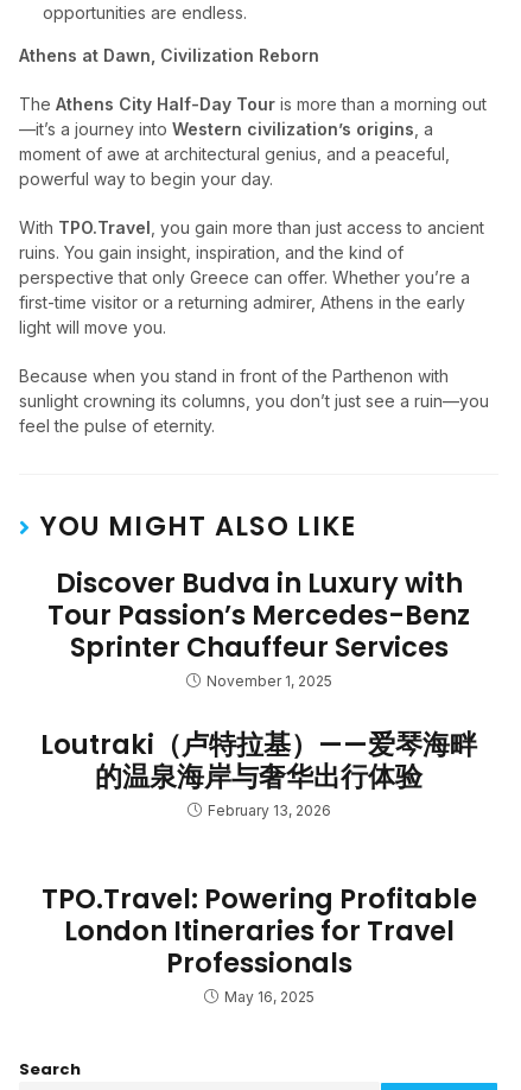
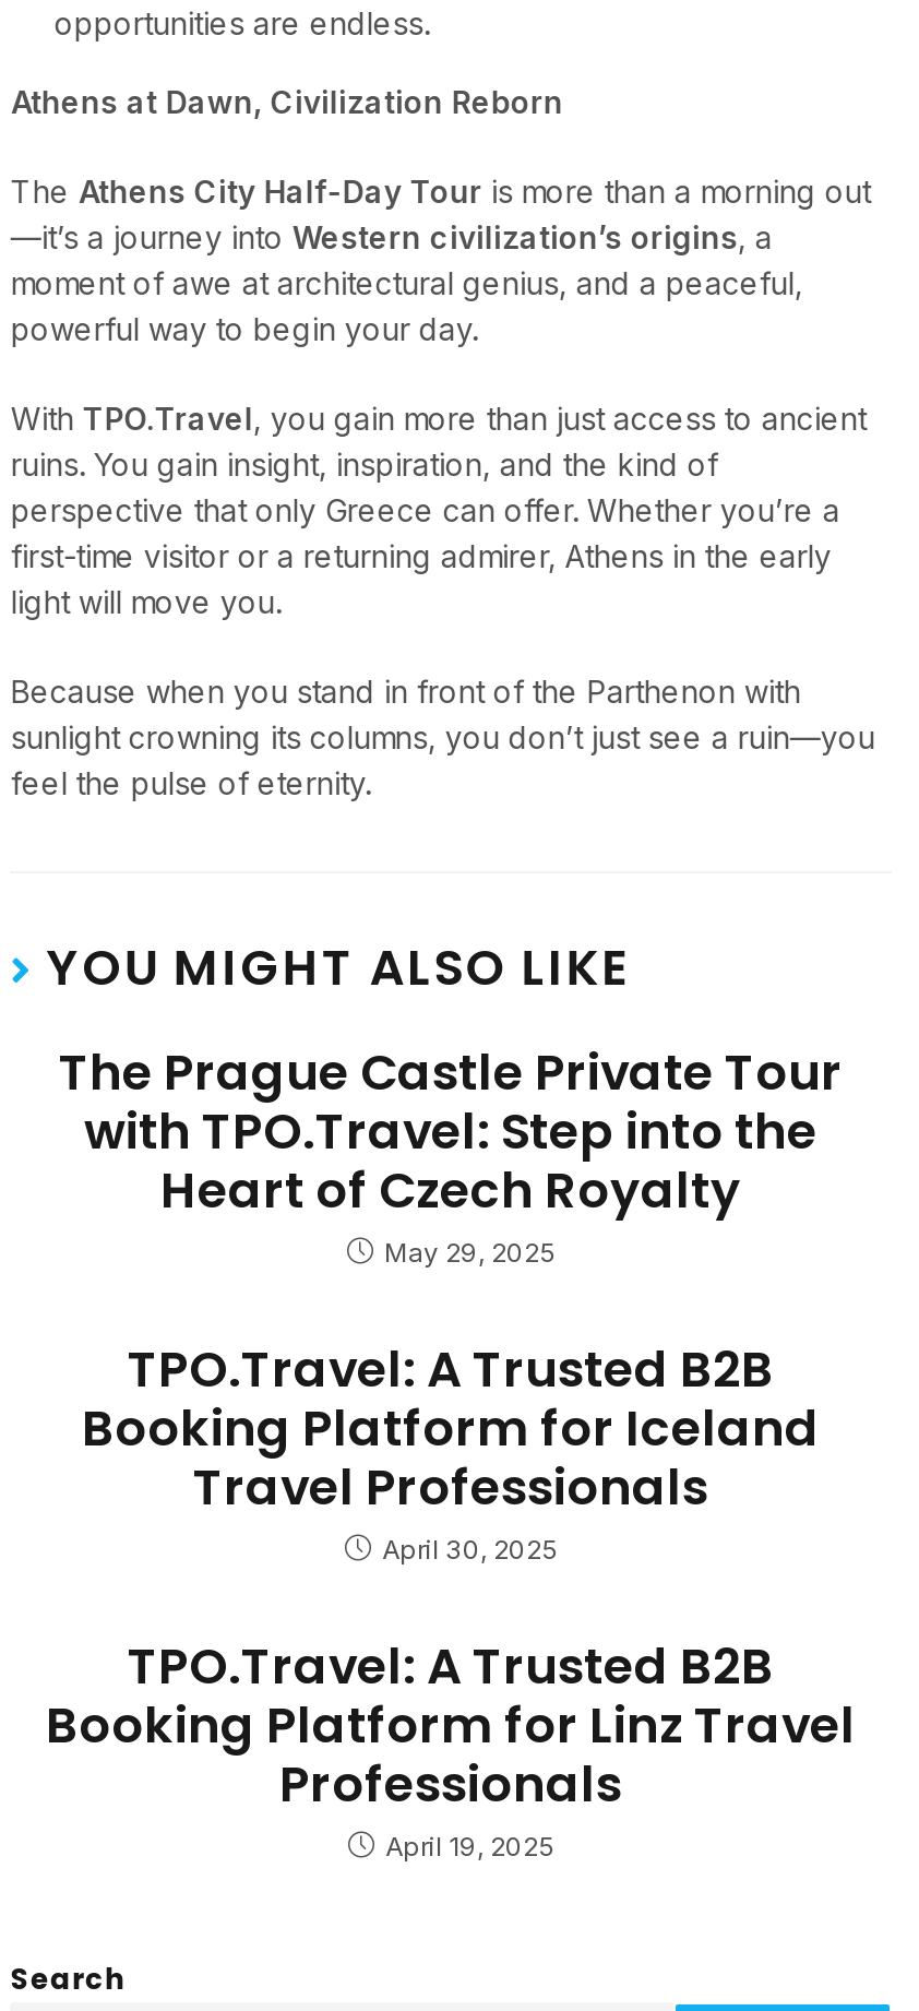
- Discover Budva in Luxury with
- Tour Passion’s Mercedes-Benz
- Sprinter Chauffeur Services
- November 1, 2025
+ The Prague Castle Private Tour
+ with TPO.Travel: Step into the
+ Heart of Czech Royalty
+ May 29, 2025

- Loutraki（卢特拉基）——爱琴海畔
- 的温泉海岸与奢华出行体验
- February 13, 2026
+ TPO.Travel: A Trusted B2B
+ Booking Platform for Iceland
+ Travel Professionals
+ April 30, 2025

- TPO.Travel: Powering Profitable
- London Itineraries for Travel
+ TPO.Travel: A Trusted B2B
+ Booking Platform for Linz Travel

- May 16, 2025
+ April 19, 2025
